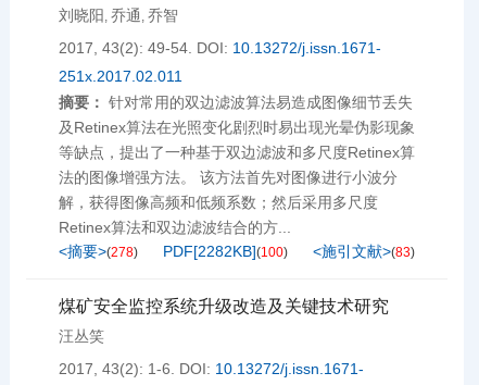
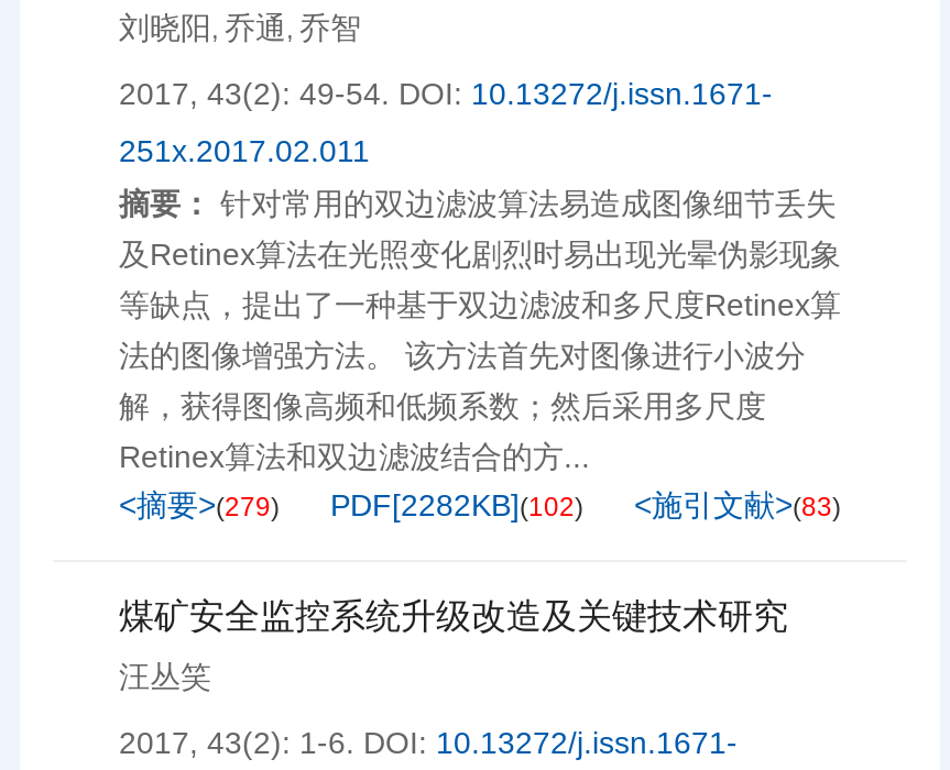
- <摘要>(278)
+ <摘要>(279)

- PDF[2282KB](100)
+ PDF[2282KB](102)
